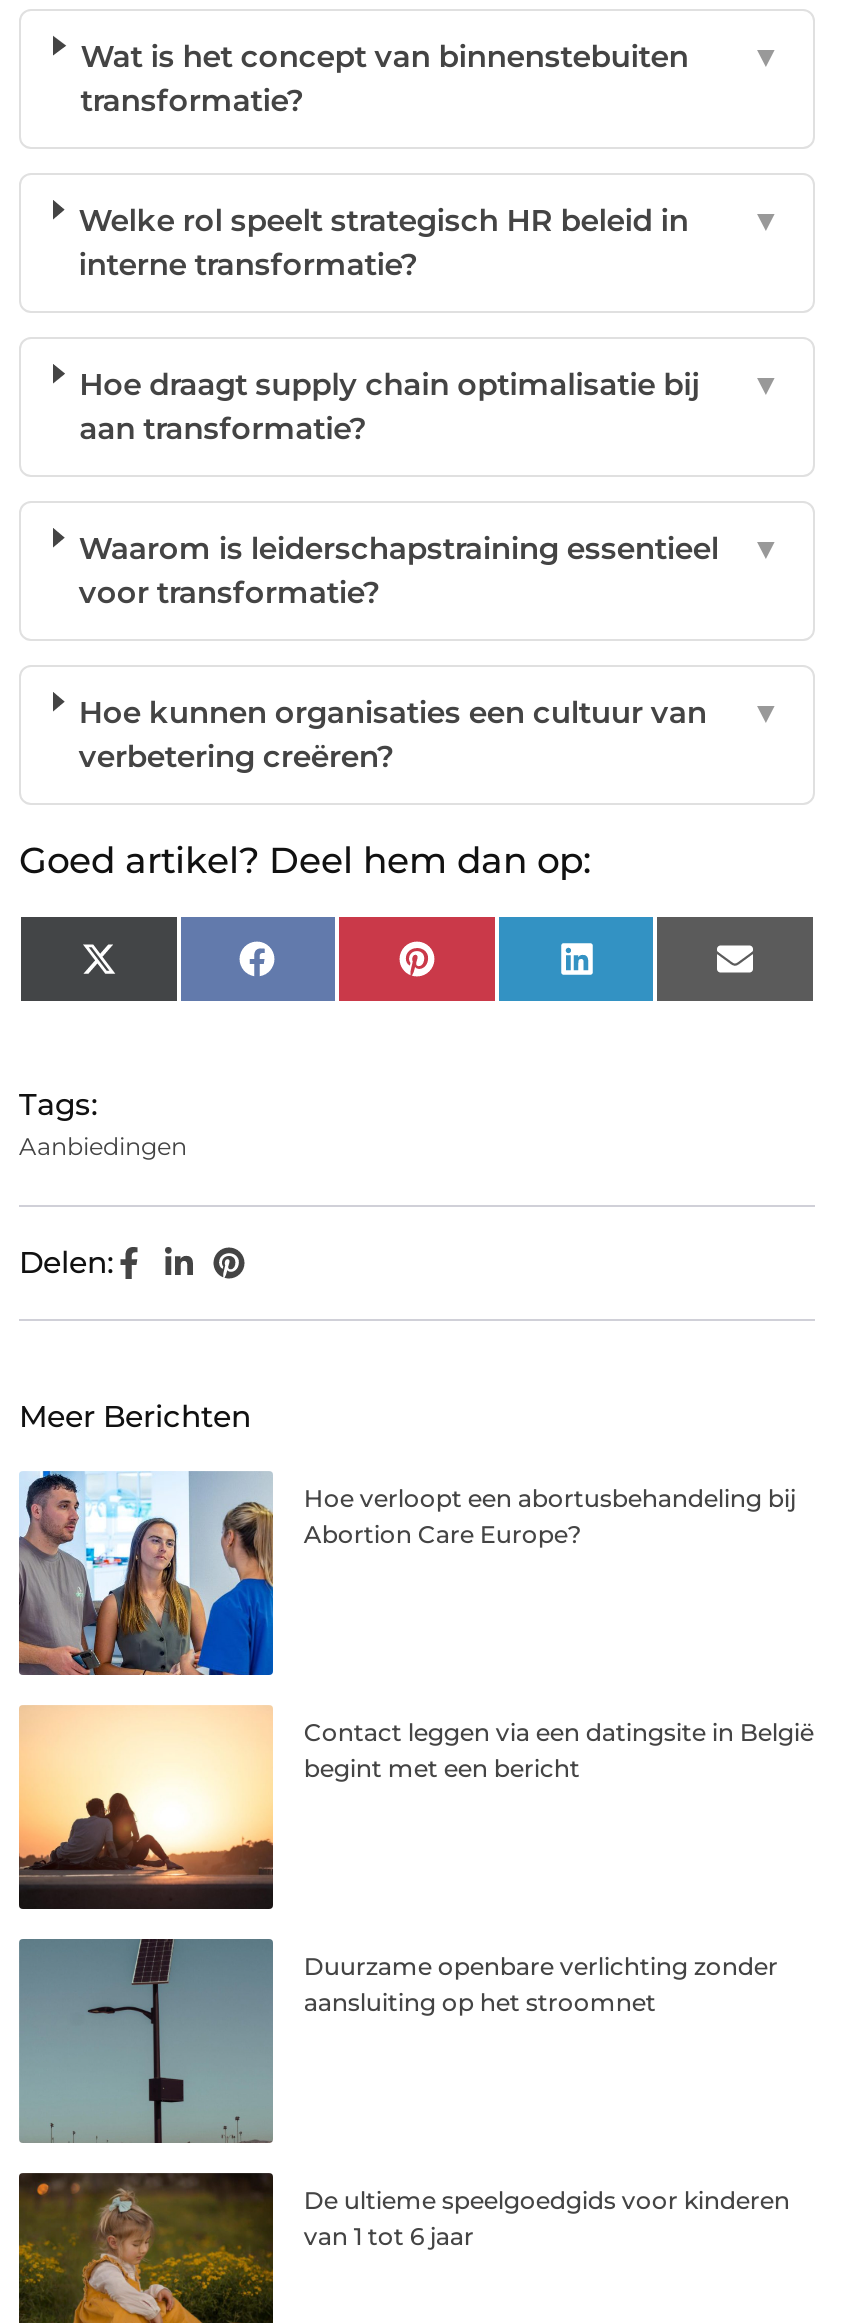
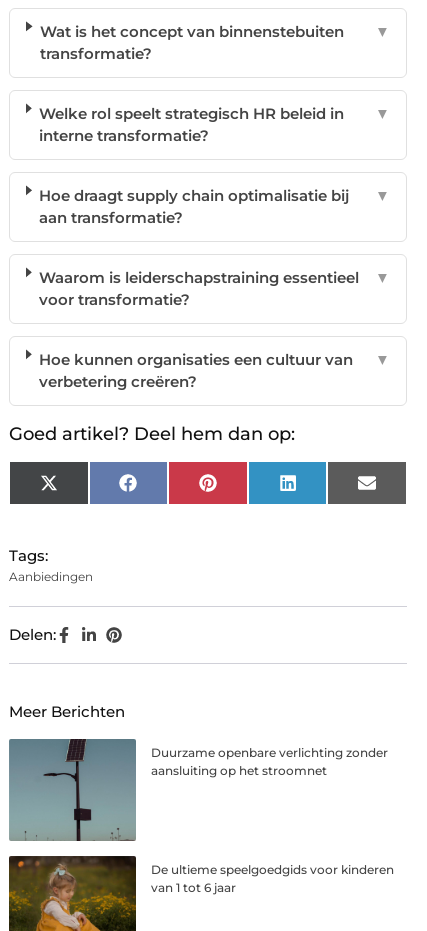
- [image]
- Hoe verloopt een abortusbehandeling bij
- Abortion Care Europe?

- [image]
- Contact leggen via een datingsite in België
- begint met een bericht
